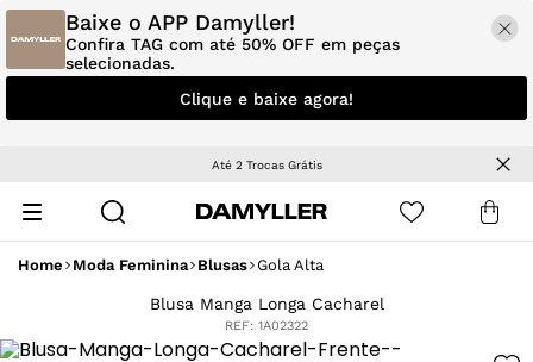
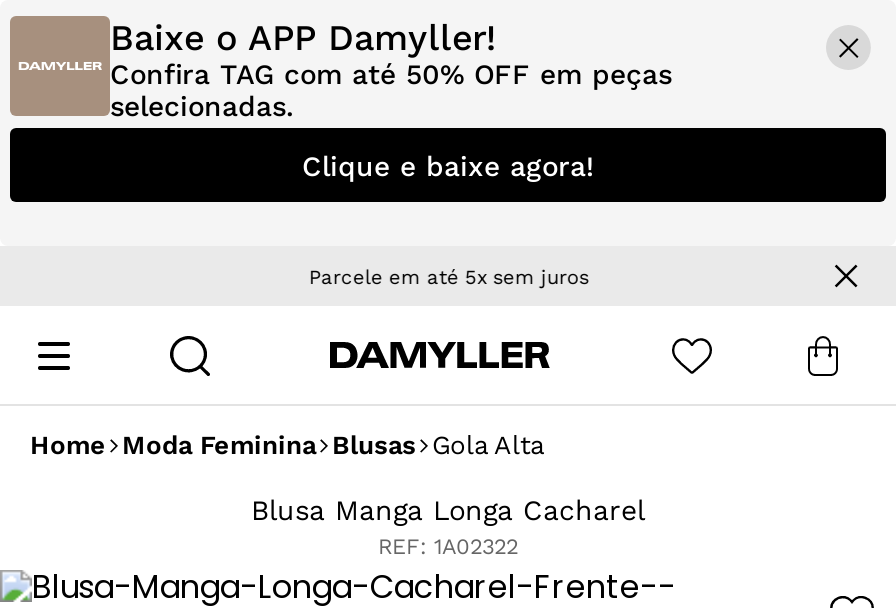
- Até 2 Trocas Grátis
+ Parcele em até 5x sem juros
